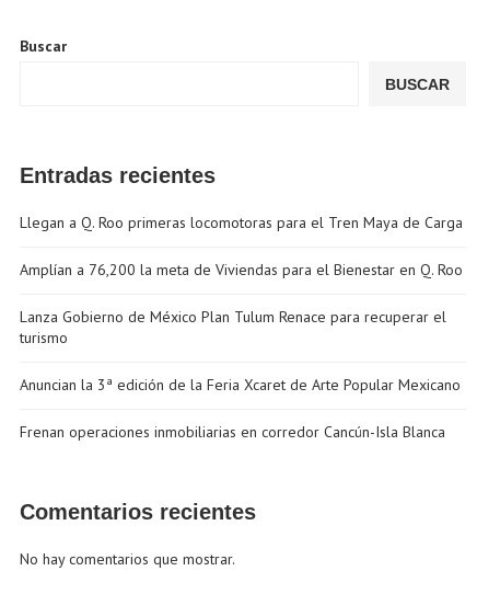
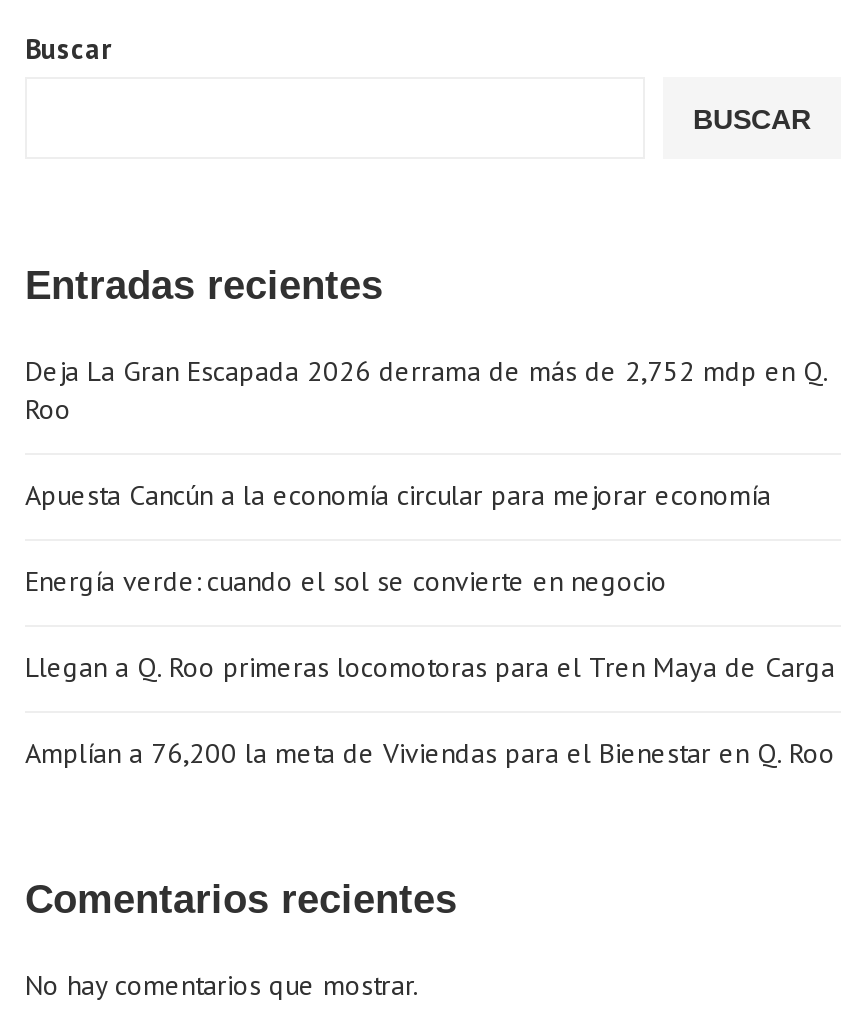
+ Deja La Gran Escapada 2026 derrama de más de 2,752 mdp en Q.
+ Roo
+ Apuesta Cancún a la economía circular para mejorar economía
+ Energía verde: cuando el sol se convierte en negocio

moved down: Llegan a Q. Roo primeras locomotoras para el Tren Maya de Carga | Amplían a 76,200 la meta de Viviendas para el Bienestar en Q. Roo

- Lanza Gobierno de México Plan Tulum Renace para recuperar el
- turismo
- Anuncian la 3ª edición de la Feria Xcaret de Arte Popular Mexicano
- Frenan operaciones inmobiliarias en corredor Cancún-Isla Blanca
